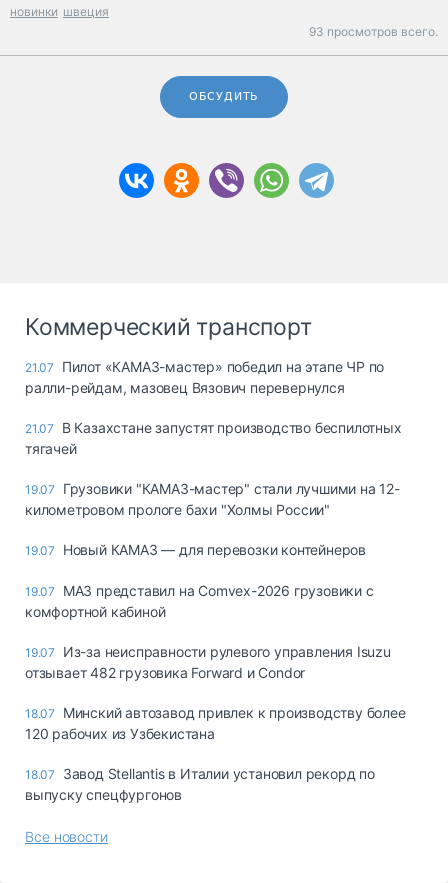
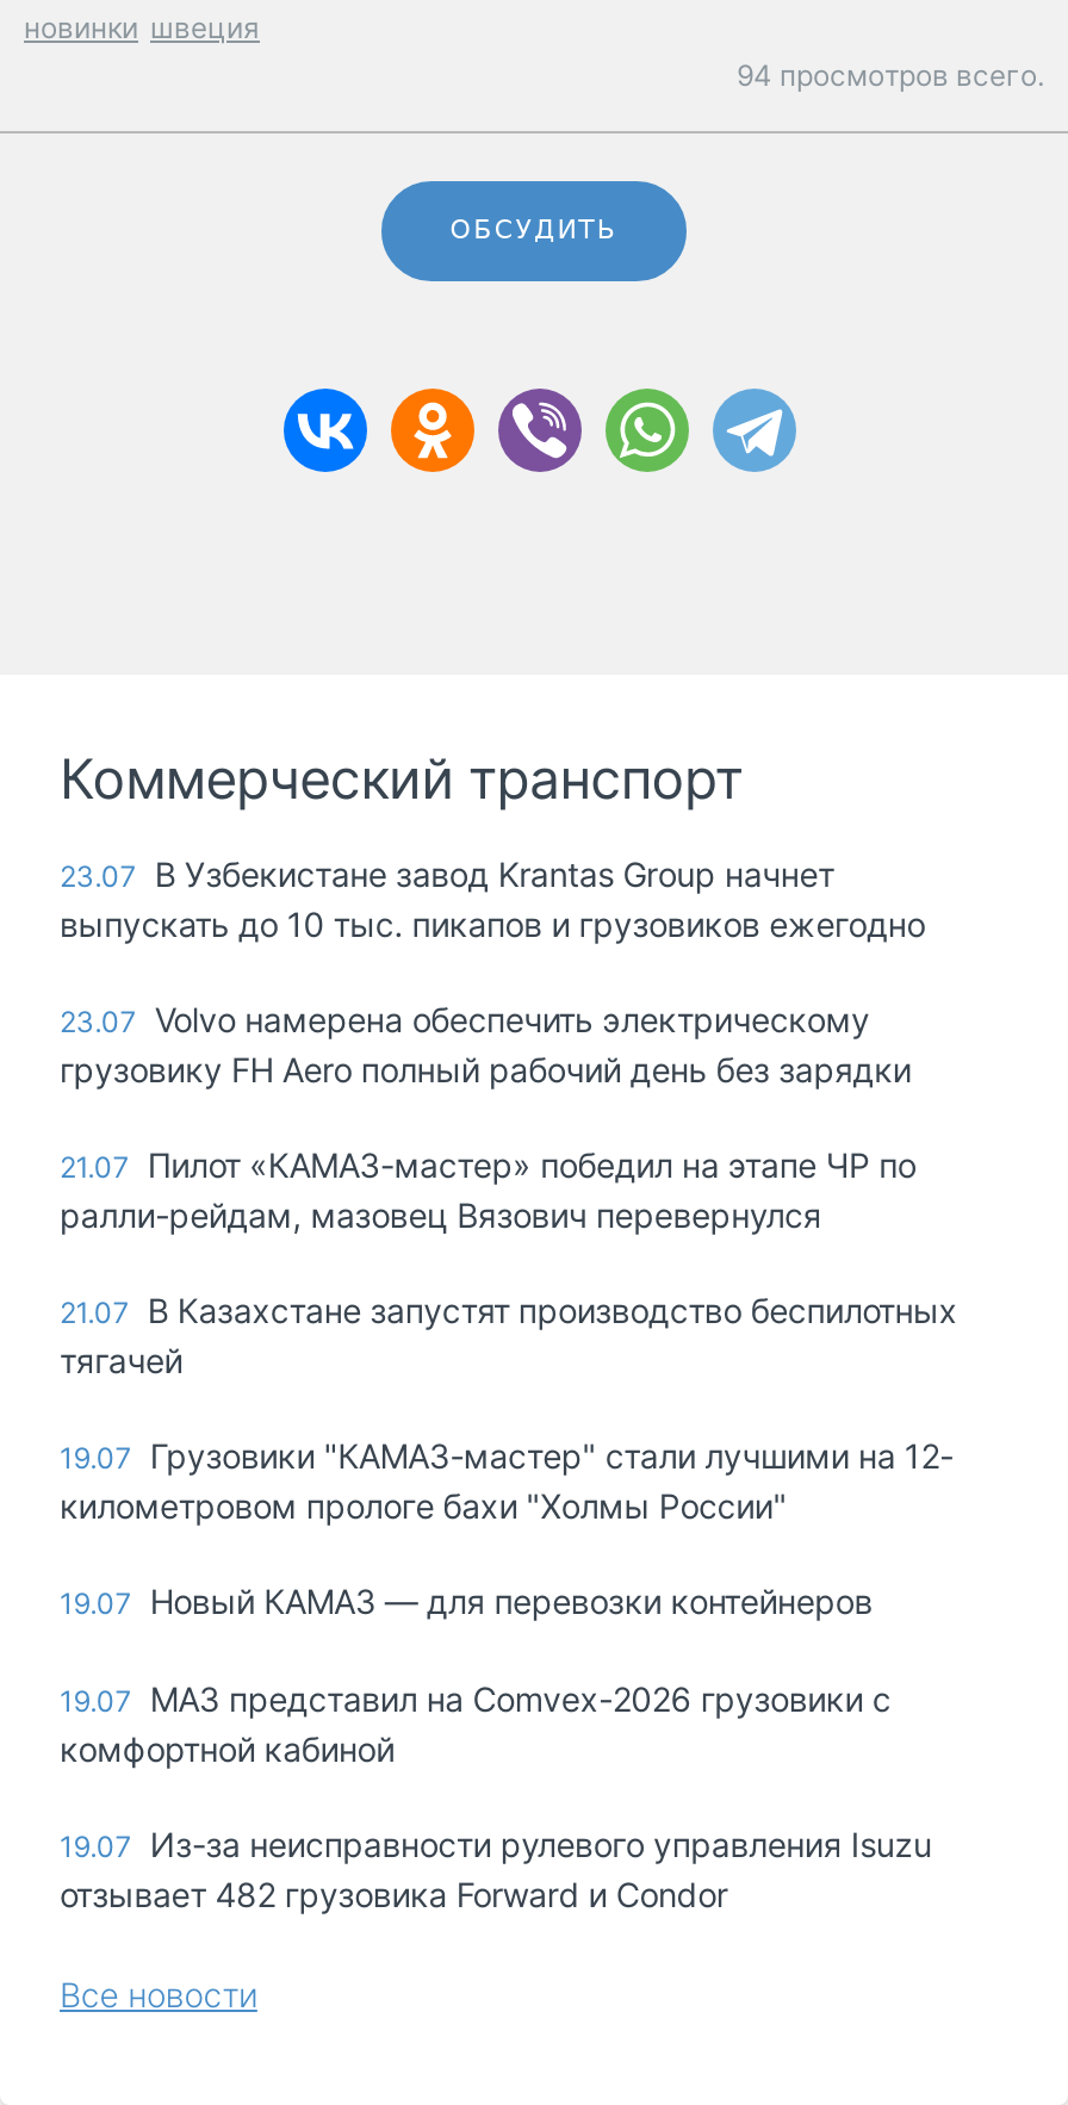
- 93 просмотров всего.
+ 94 просмотров всего.

+ 23.07 В Узбекистане завод Krantas Group начнет
+ выпускать до 10 тыс. пикапов и грузовиков ежегодно
+ 23.07 Volvo намерена обеспечить электрическому
+ грузовику FH Aero полный рабочий день без зарядки

moved down: 21.07 Пилот «КАМАЗ-мастер» победил на этапе ЧР по | ралли-рейдам, мазовец Вязович перевернулся | 21.07 В Казахстане запустят производство беспилотных | ... | 19.07 Из-за неисправности рулевого управления Isuzu | отзывает 482 грузовика Forward и Condor

- 18.07 Минский автозавод привлек к производству более
- 120 рабочих из Узбекистана
- 18.07 Завод Stellantis в Италии установил рекорд по
- выпуску спецфургонов
